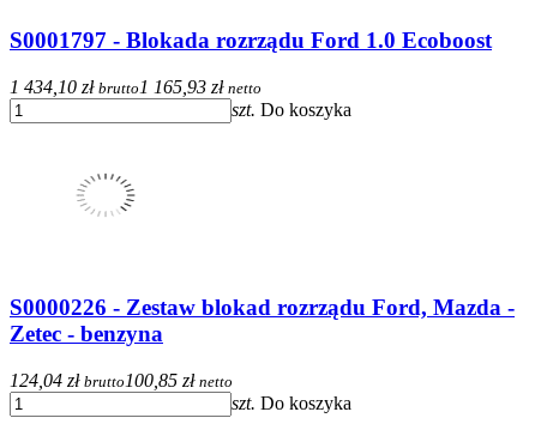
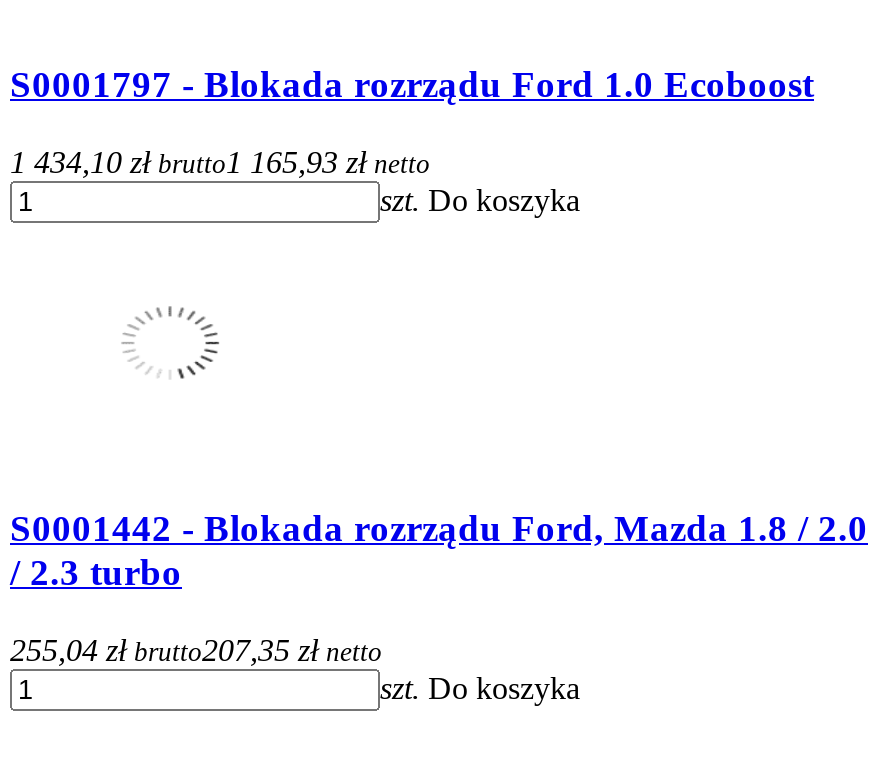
- S0000226 - Zestaw blokad rozrządu Ford, Mazda -
- Zetec - benzyna
+ S0001442 - Blokada rozrządu Ford, Mazda 1.8 / 2.0
+ / 2.3 turbo

- 124,04 zł brutto100,85 zł netto
+ 255,04 zł brutto207,35 zł netto
